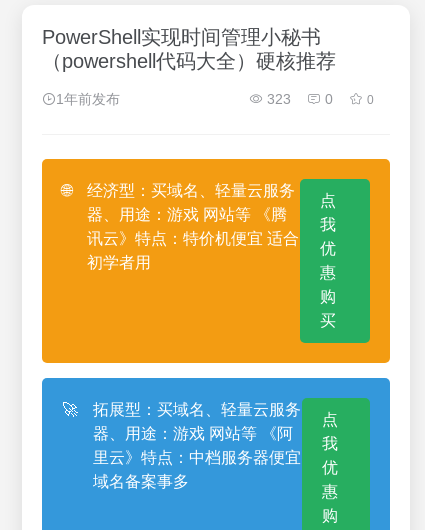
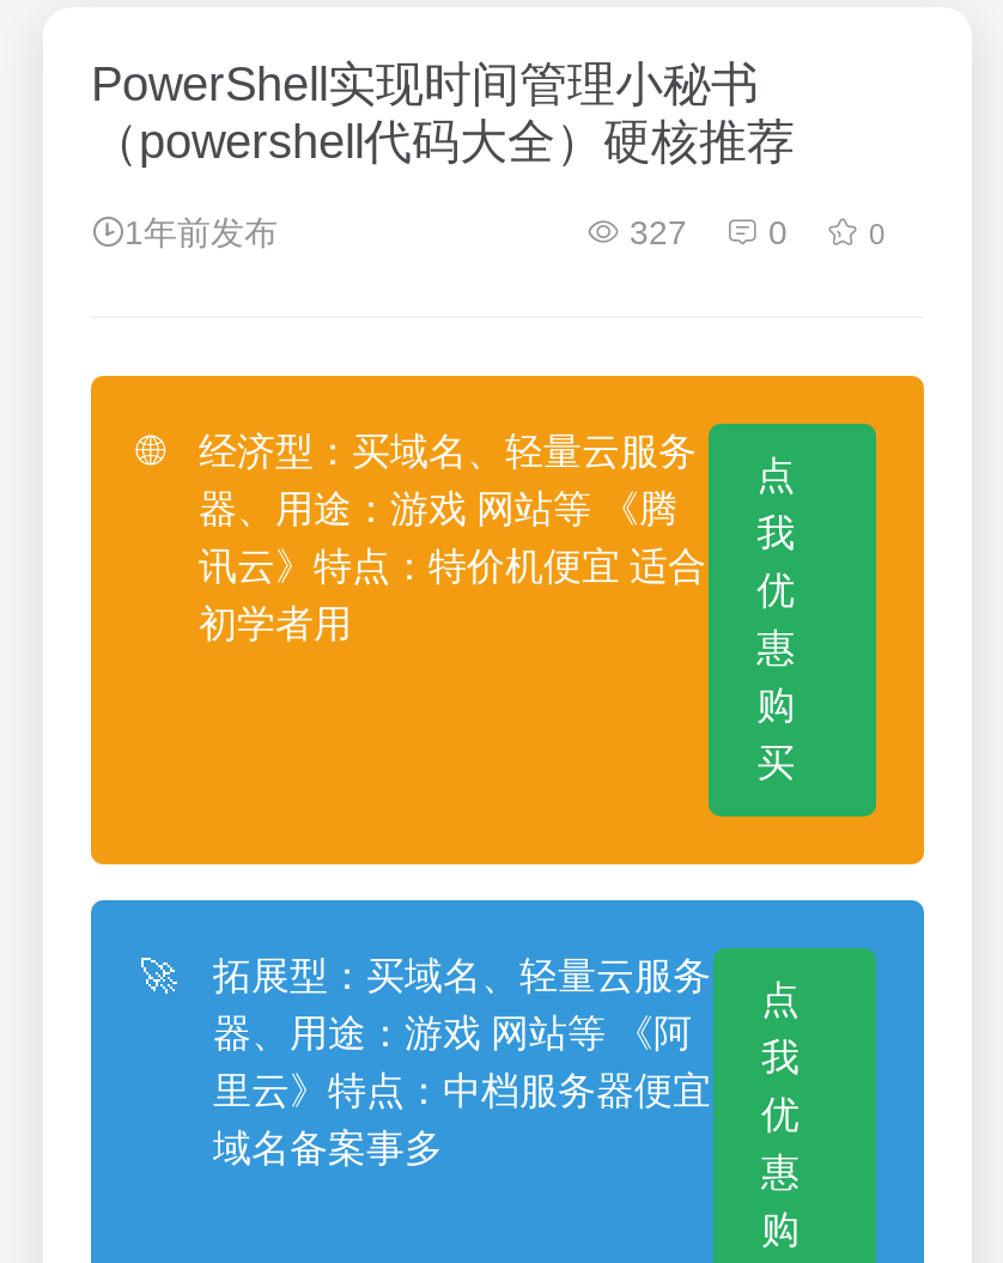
- 323 0
+ 327 0
